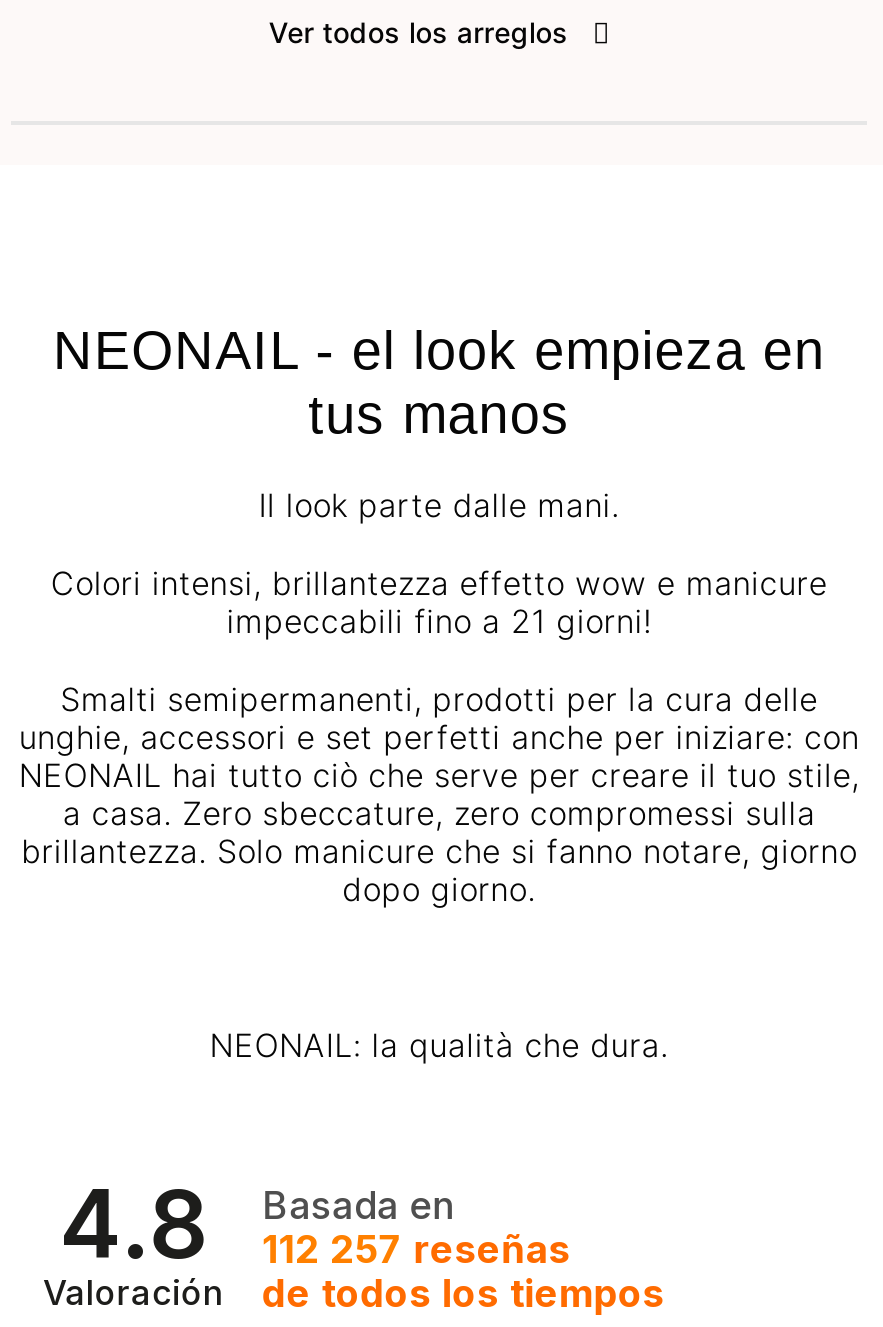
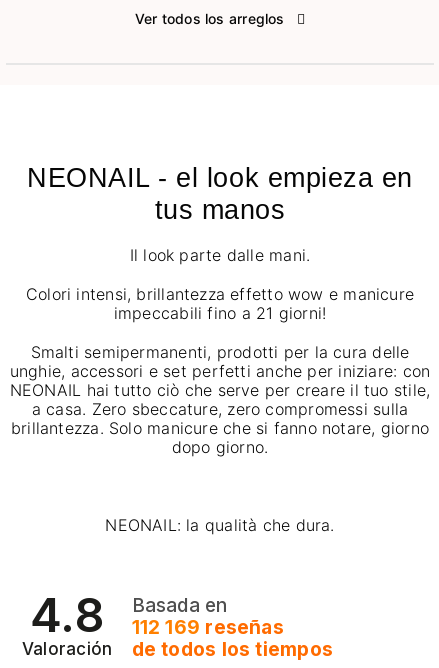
- 4.8 112 257 reseñas Basada en
+ 4.8 112 169 reseñas Basada en
